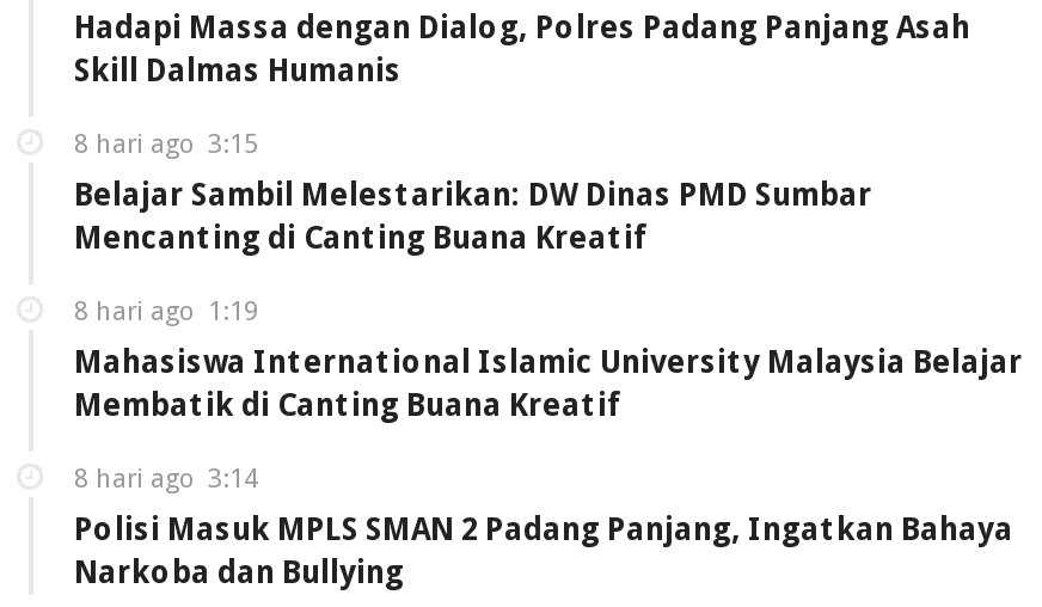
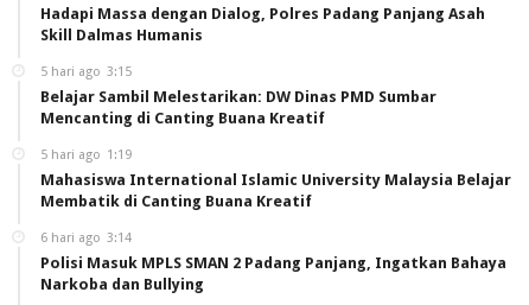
- 8 hari ago 3:15
+ 5 hari ago 3:15

- 8 hari ago 1:19
+ 5 hari ago 1:19

- 8 hari ago 3:14
+ 6 hari ago 3:14
